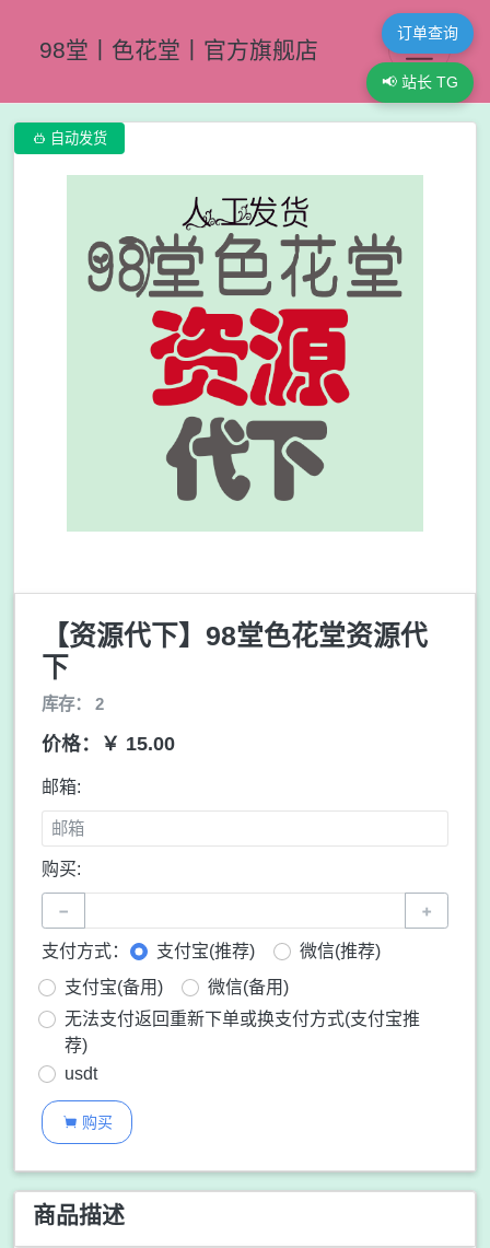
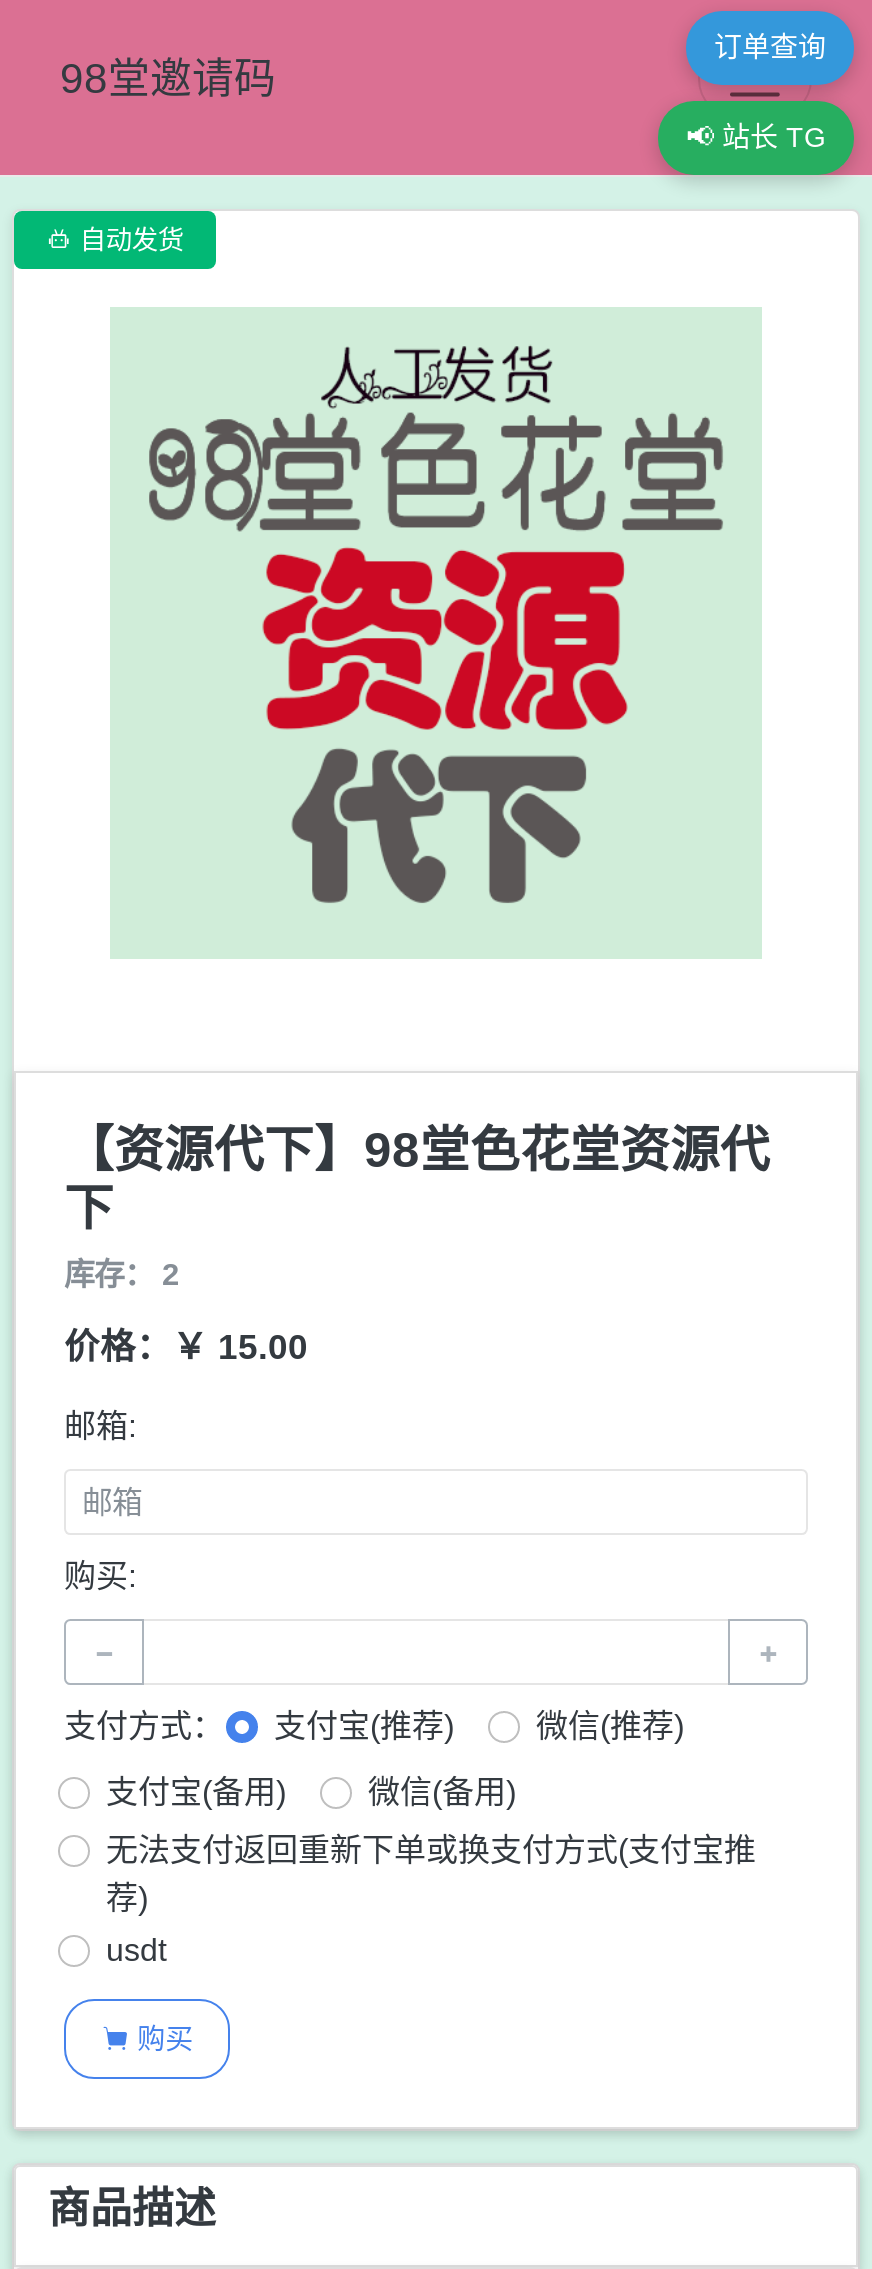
- 98堂丨色花堂丨官方旗舰店
+ 98堂邀请码
